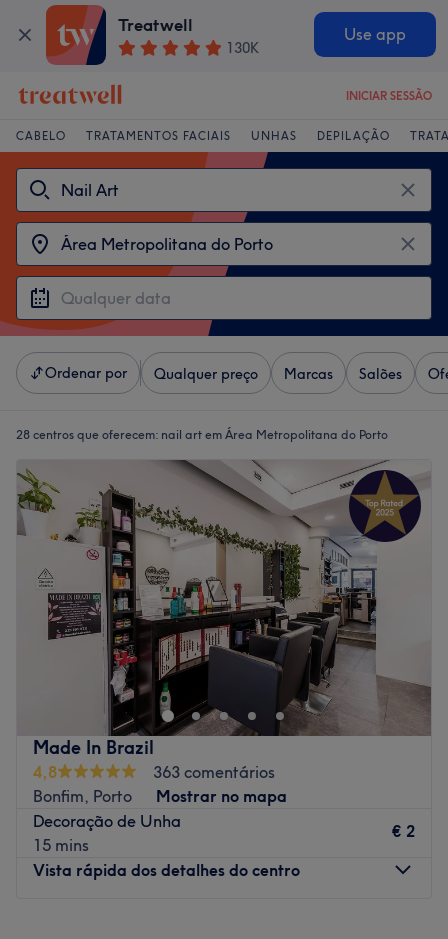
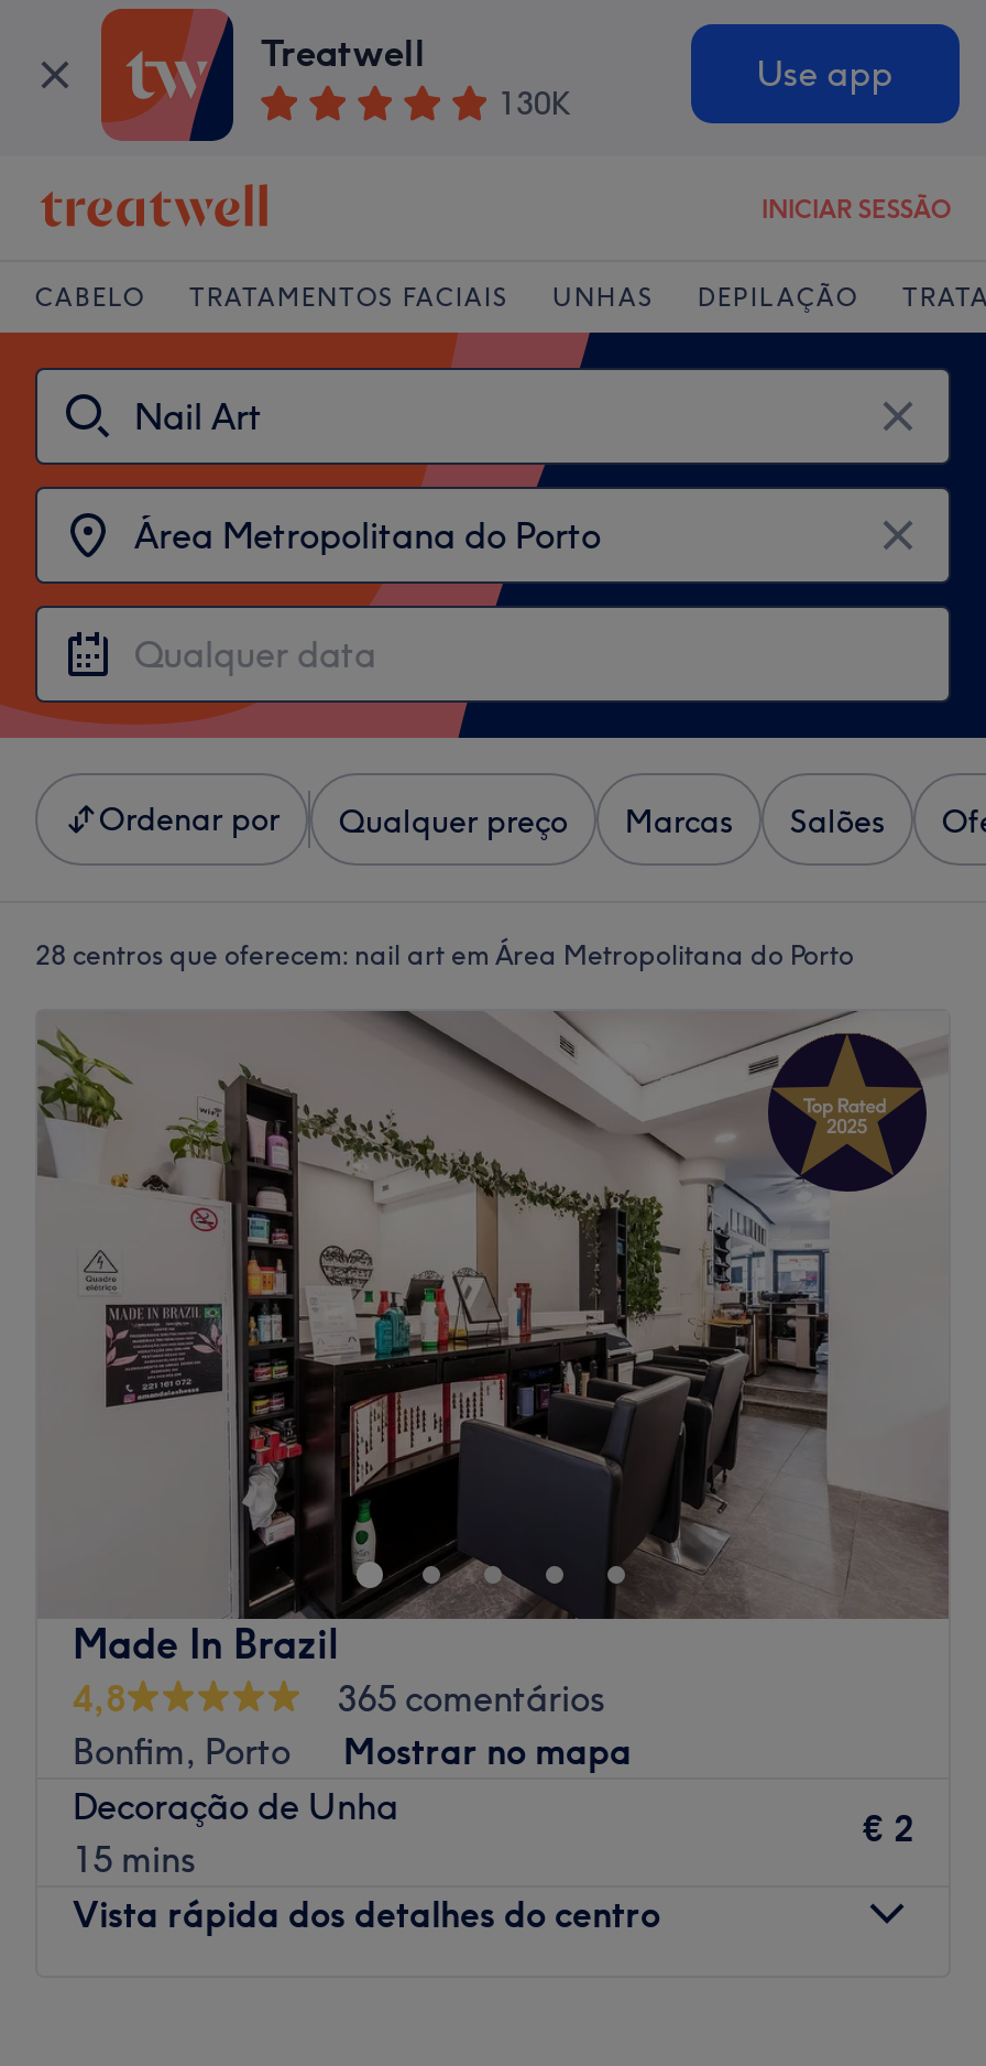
- 363 comentários
+ 365 comentários
